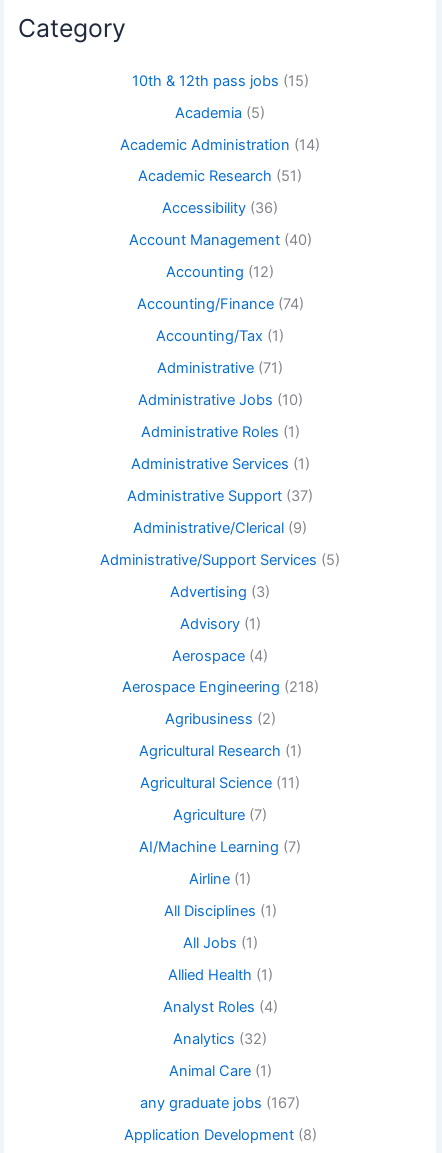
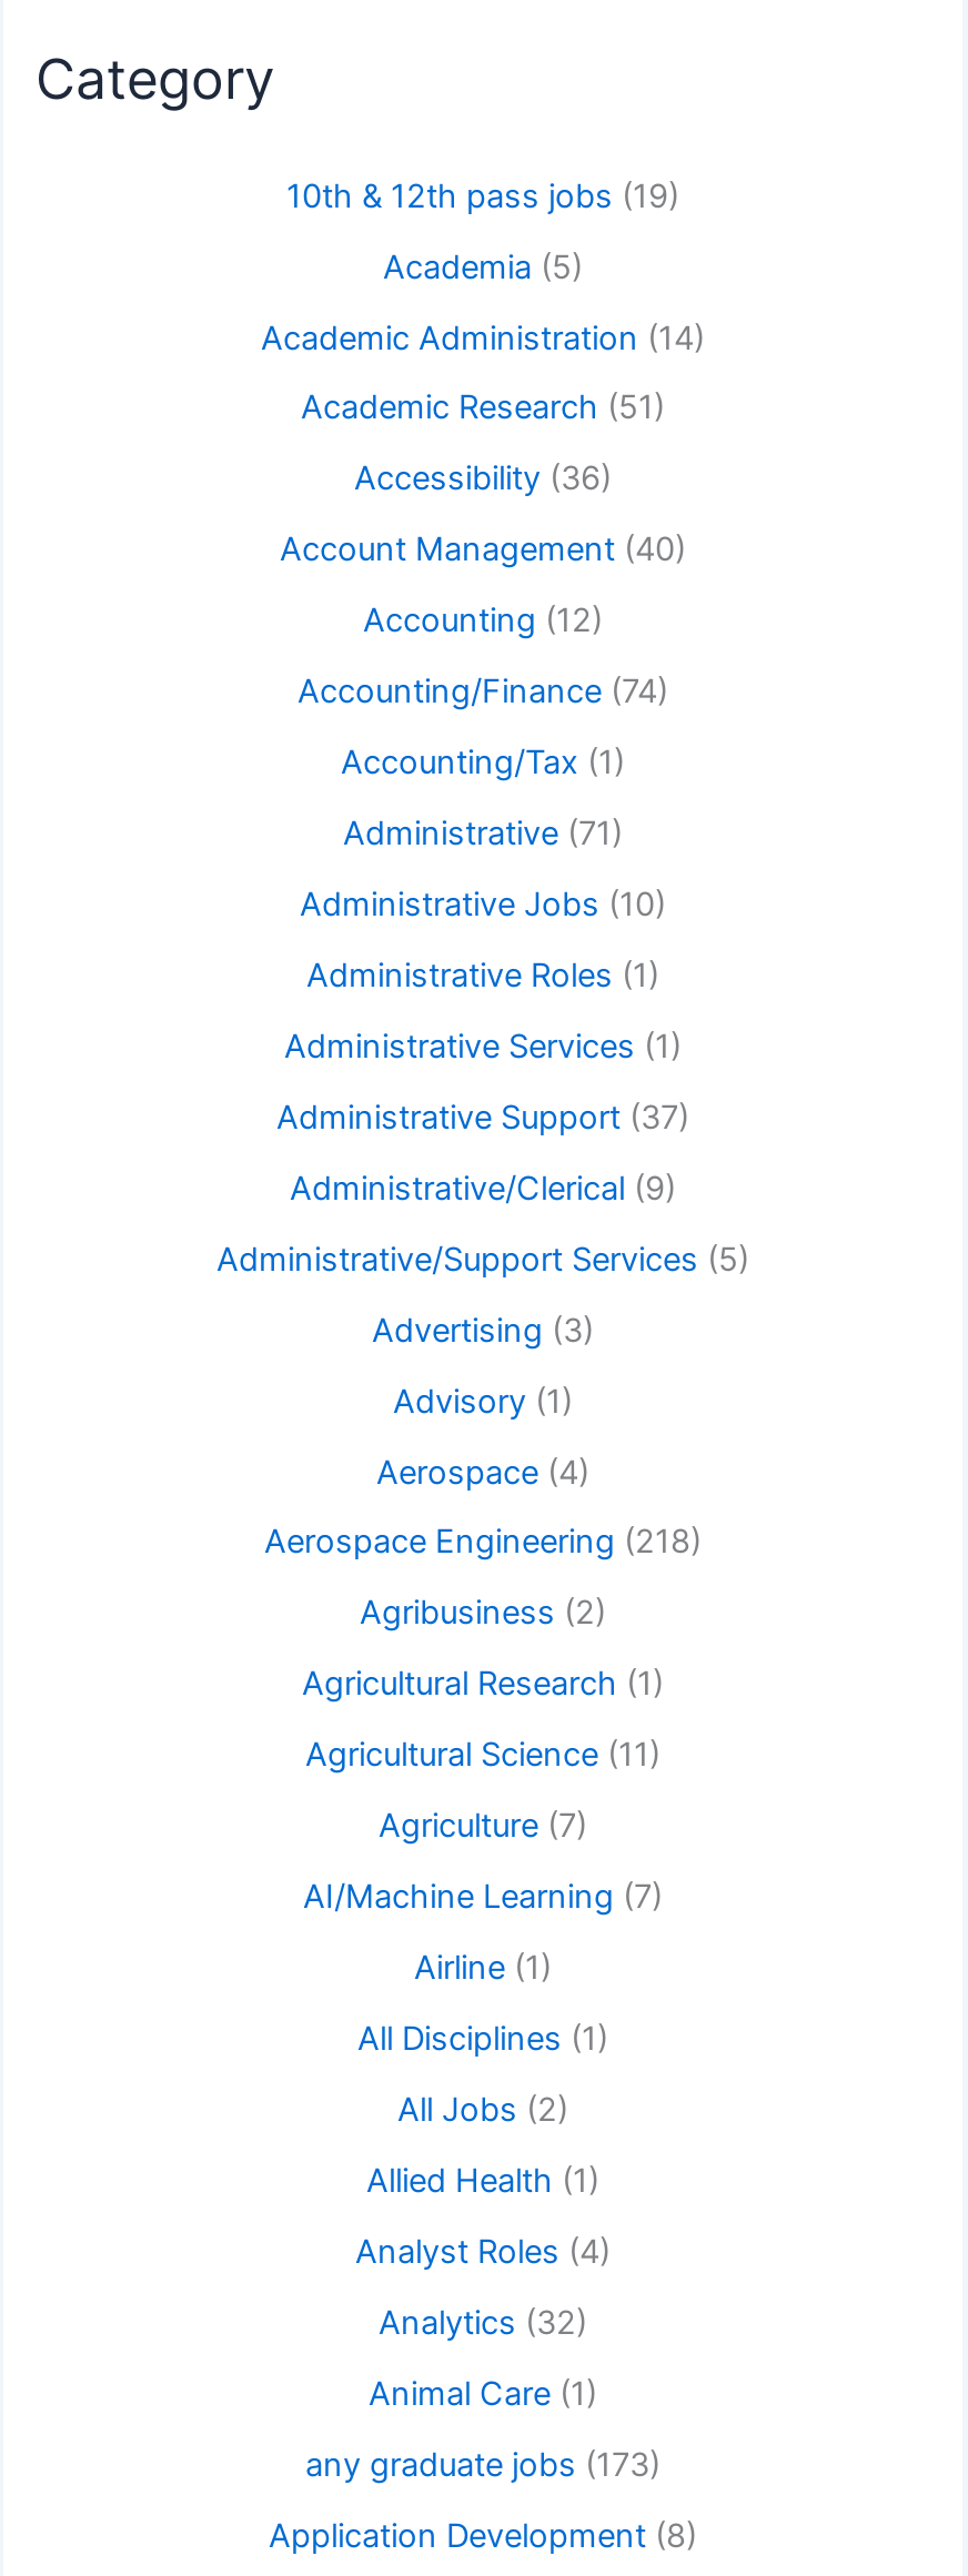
- 10th & 12th pass jobs (15)
+ 10th & 12th pass jobs (19)

- All Jobs (1)
+ All Jobs (2)

- any graduate jobs (167)
+ any graduate jobs (173)
